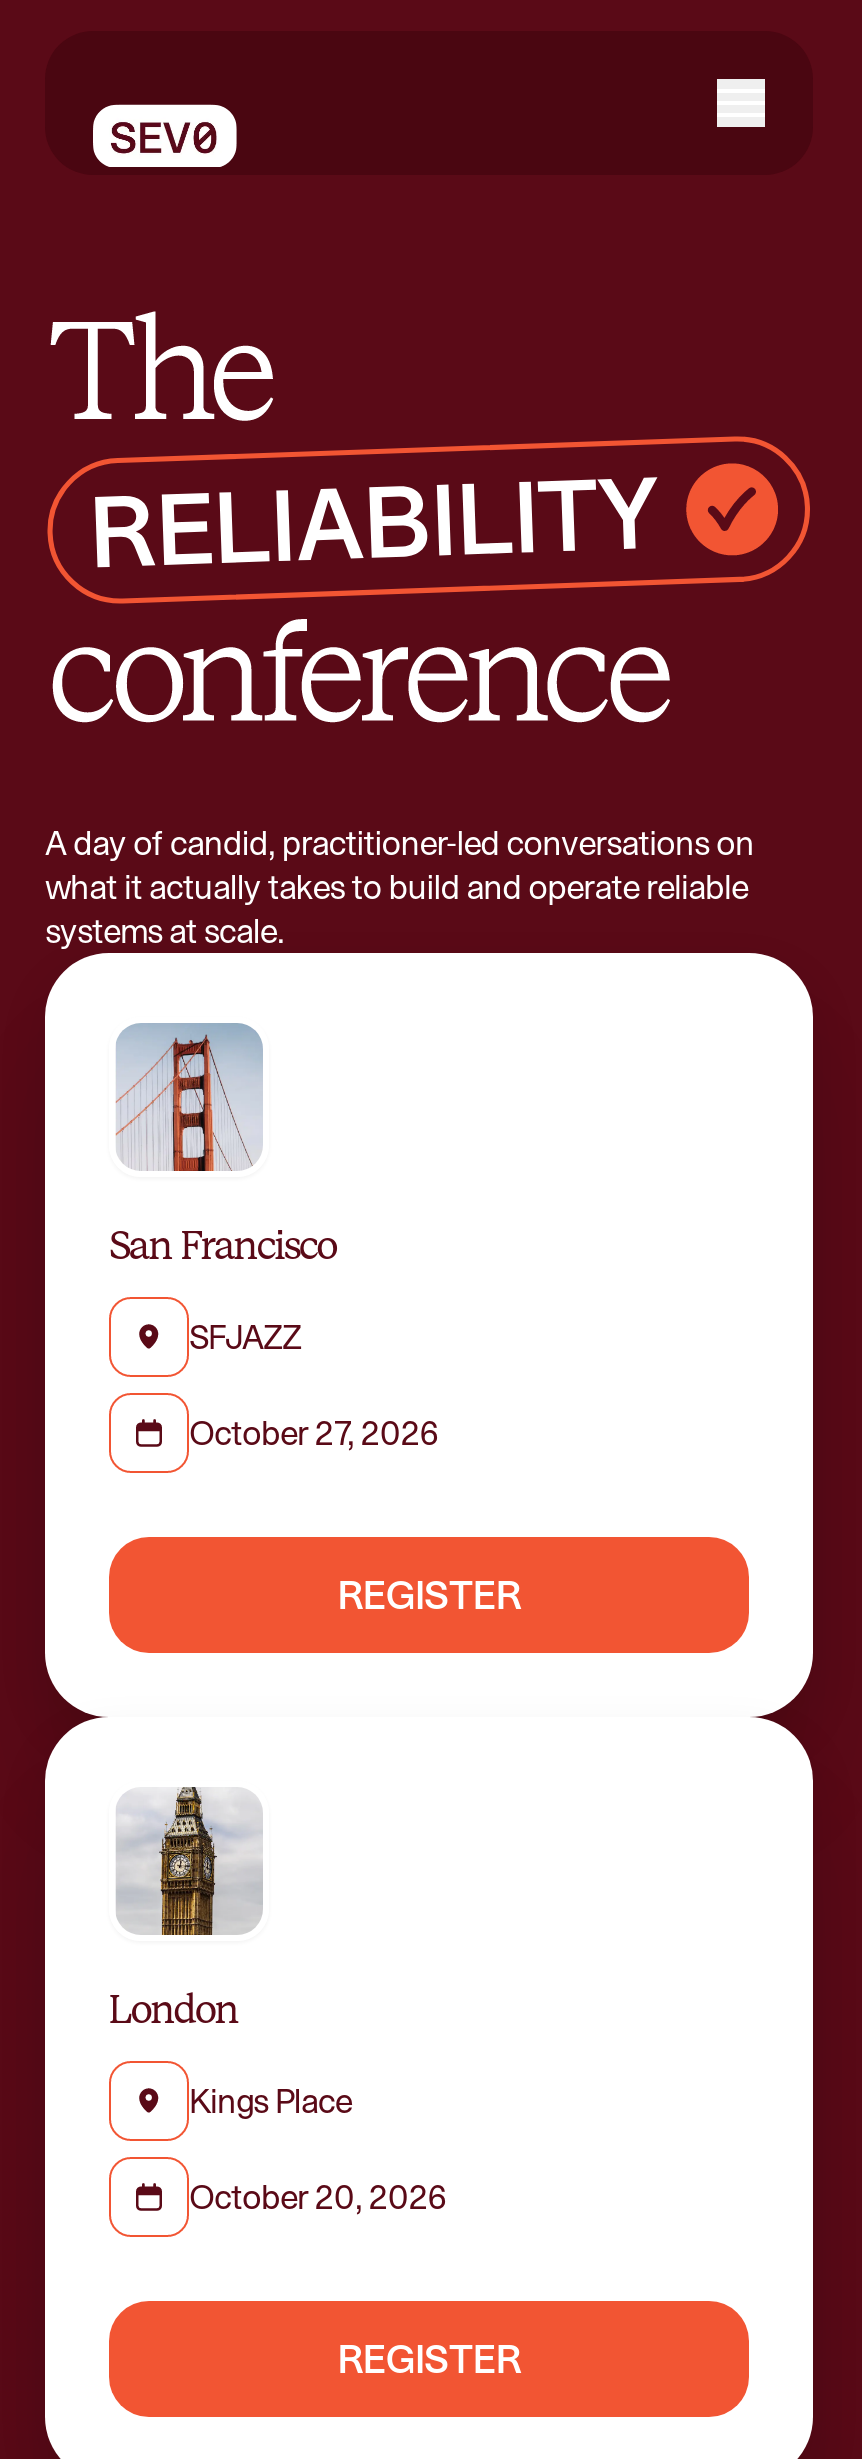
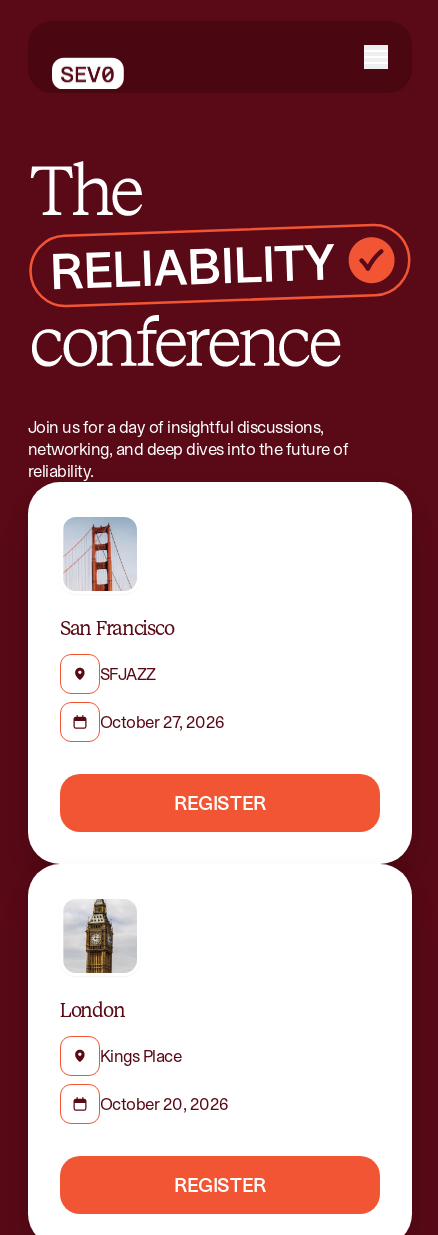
- A day of candid, practitioner-led conversations on
- what it actually takes to build and operate reliable
- systems at scale.
+ Join us for a day of insightful discussions,
+ networking, and deep dives into the future of
+ reliability.
